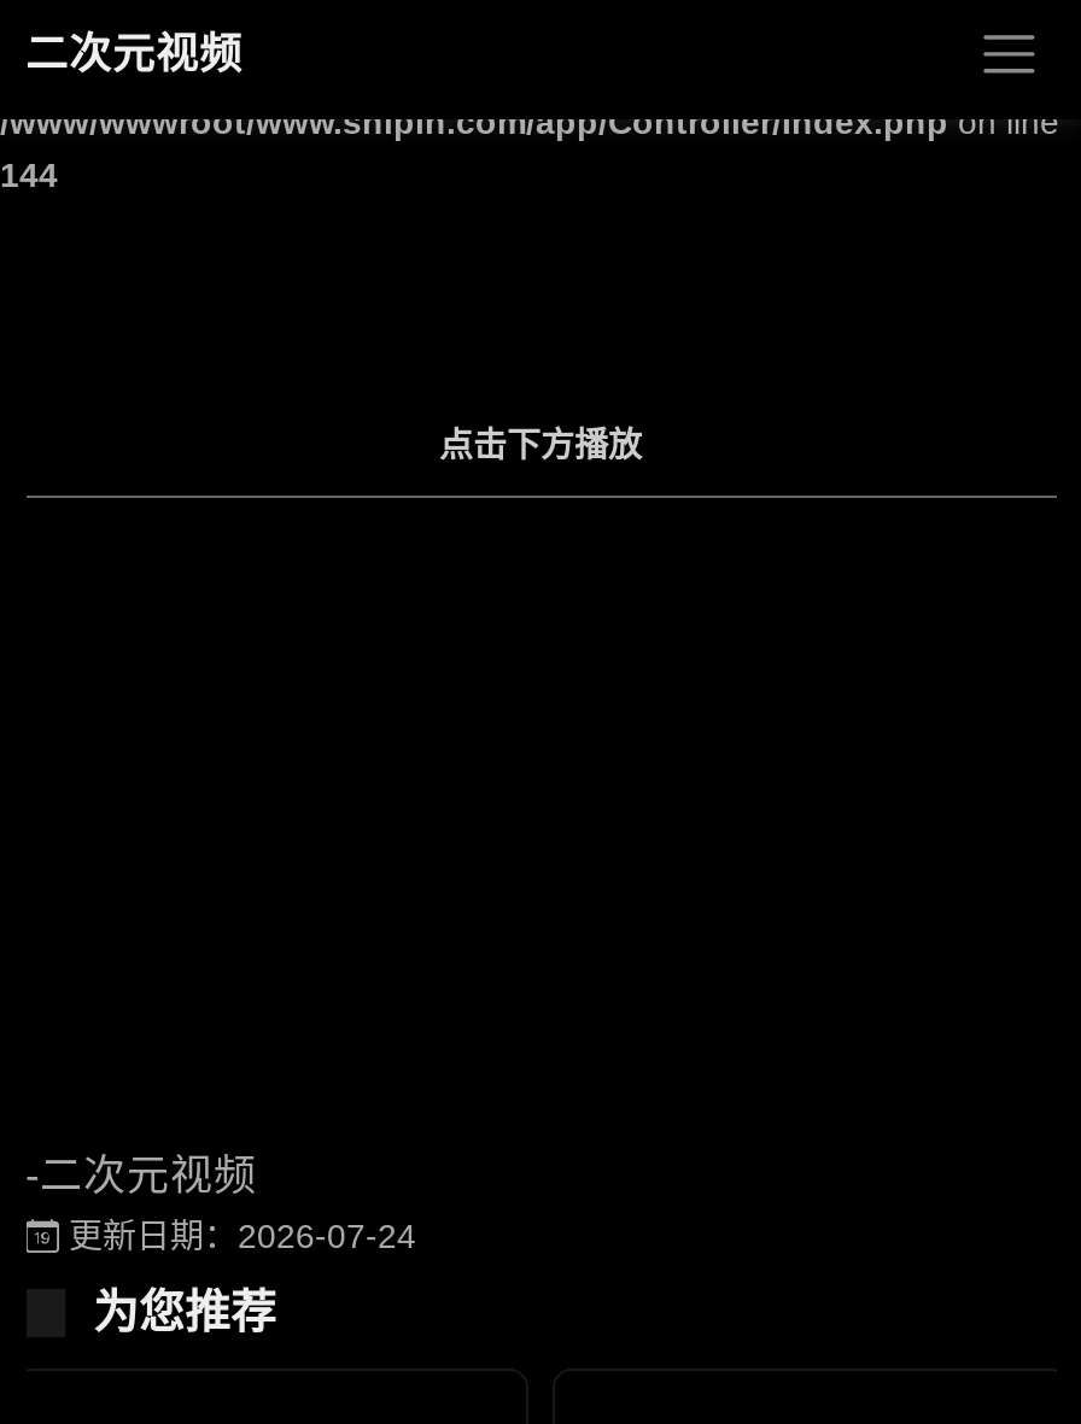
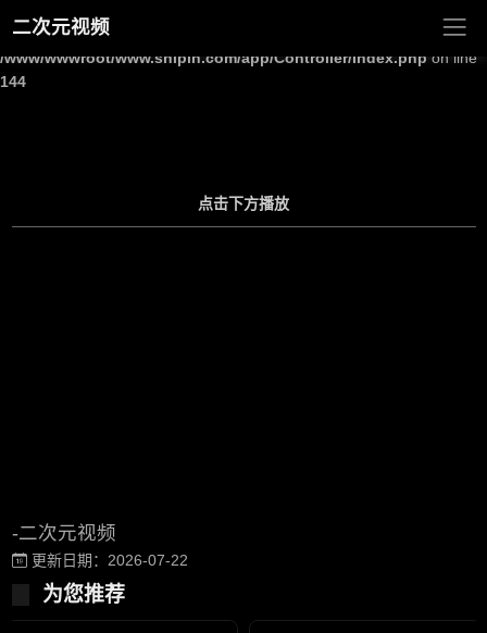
- 更新日期：2026-07-24
+ 更新日期：2026-07-22
